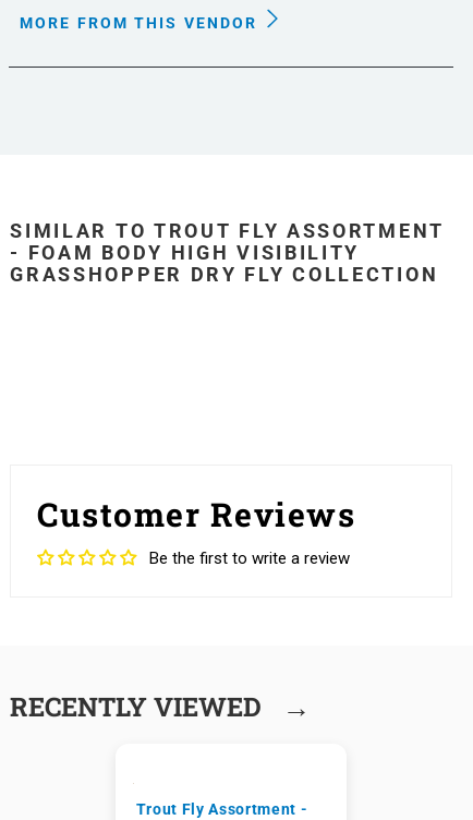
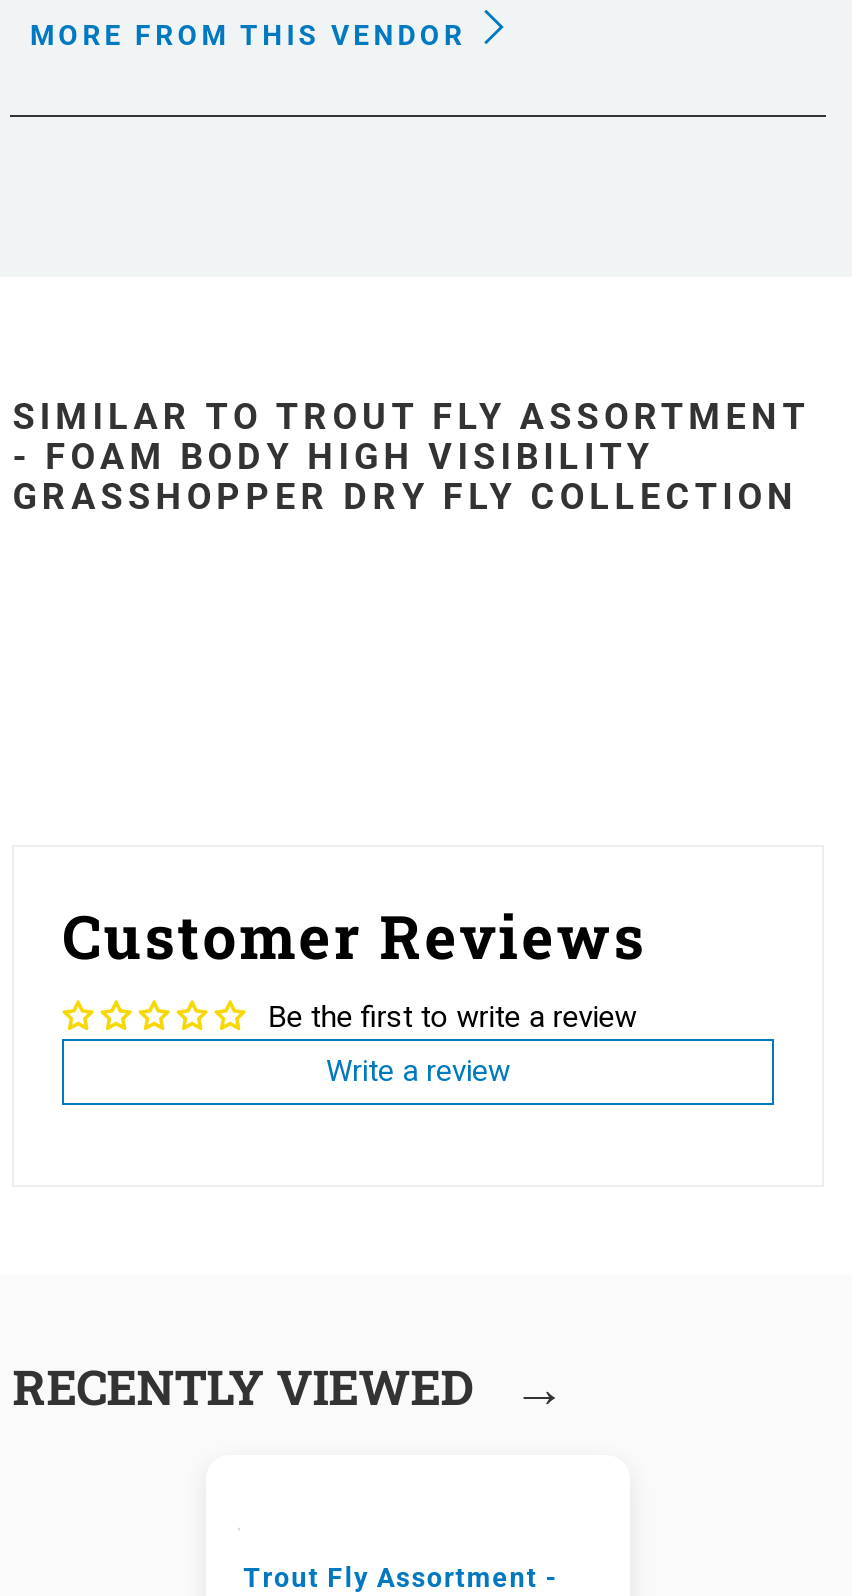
+ Write a review
